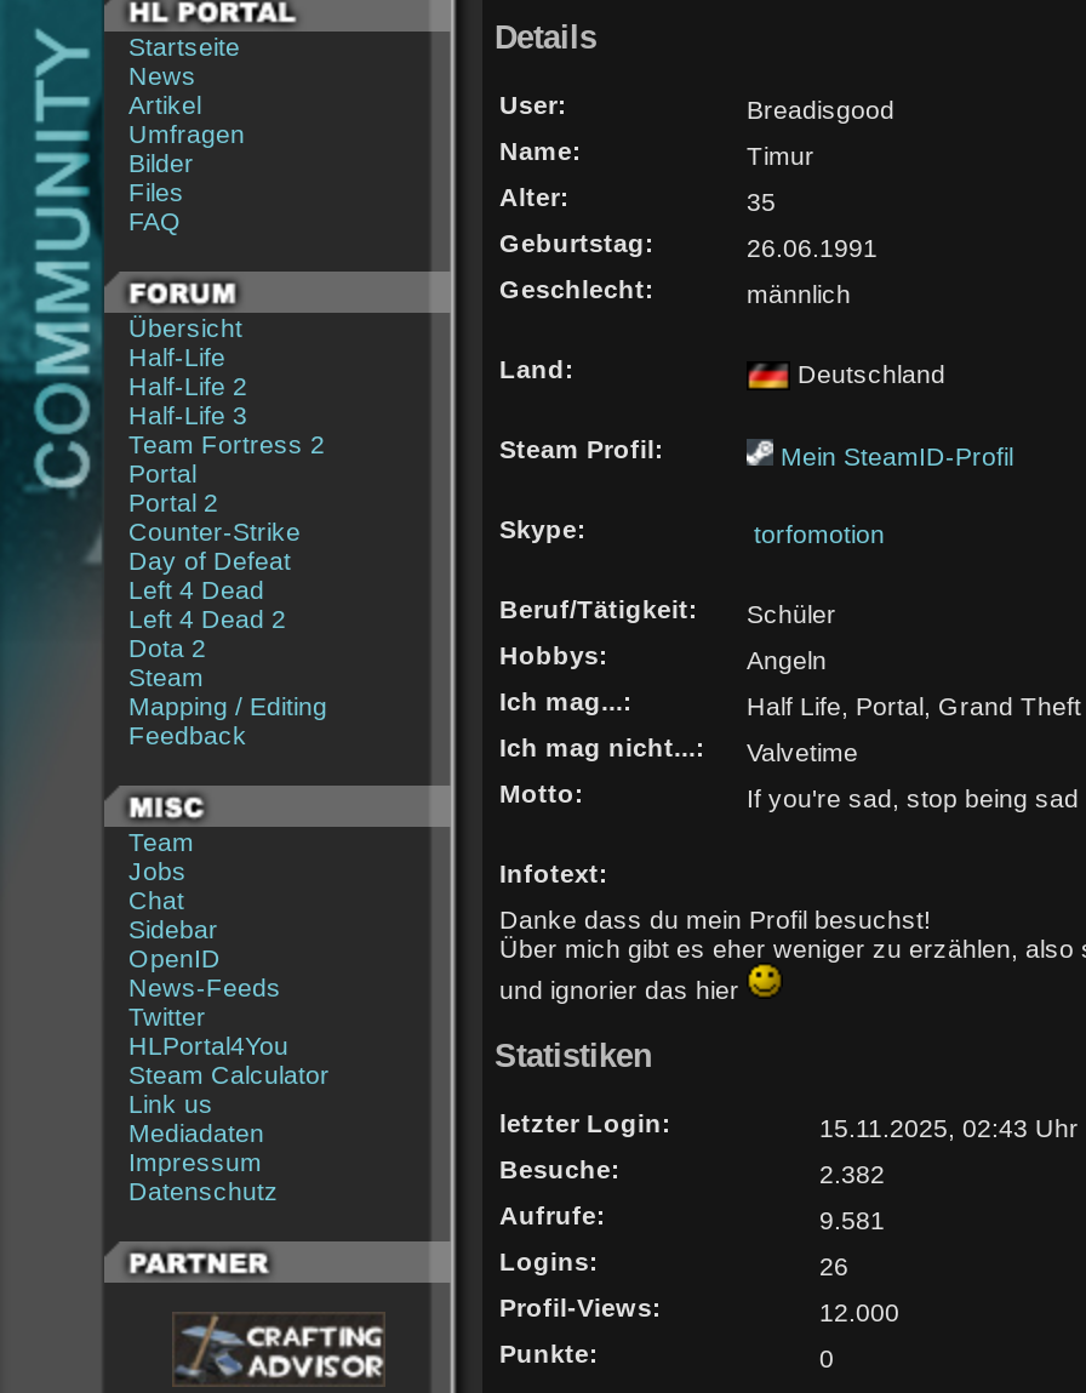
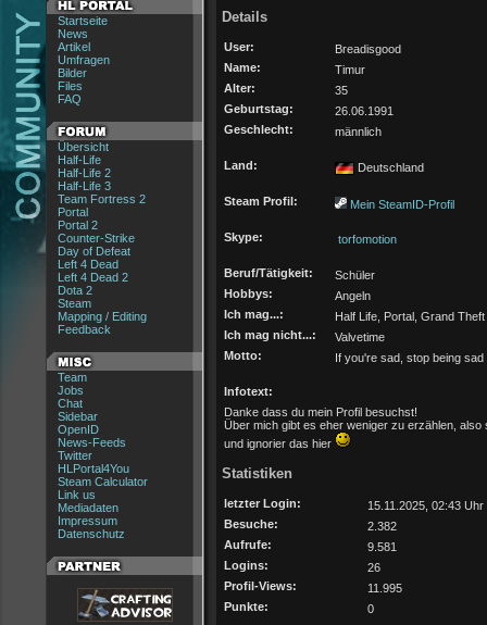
- 12.000
+ 11.995
